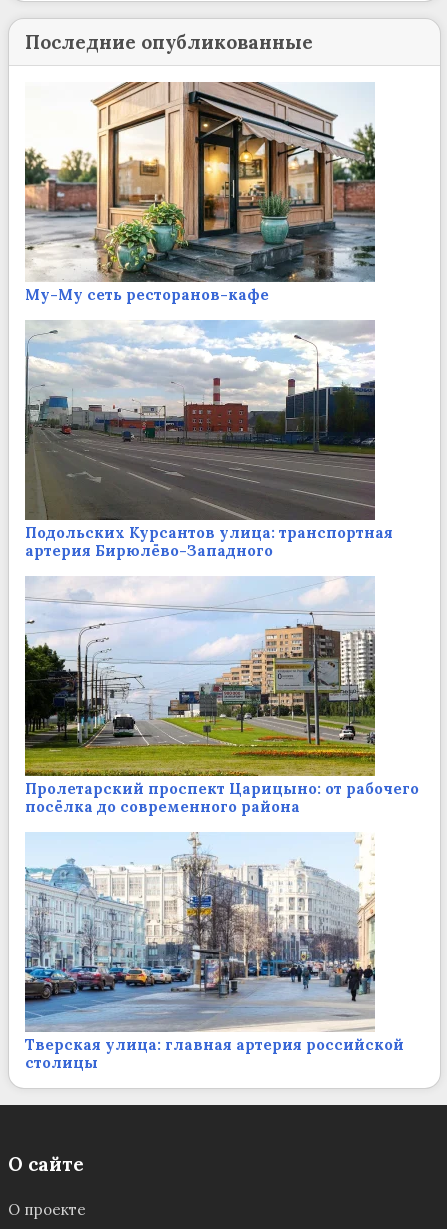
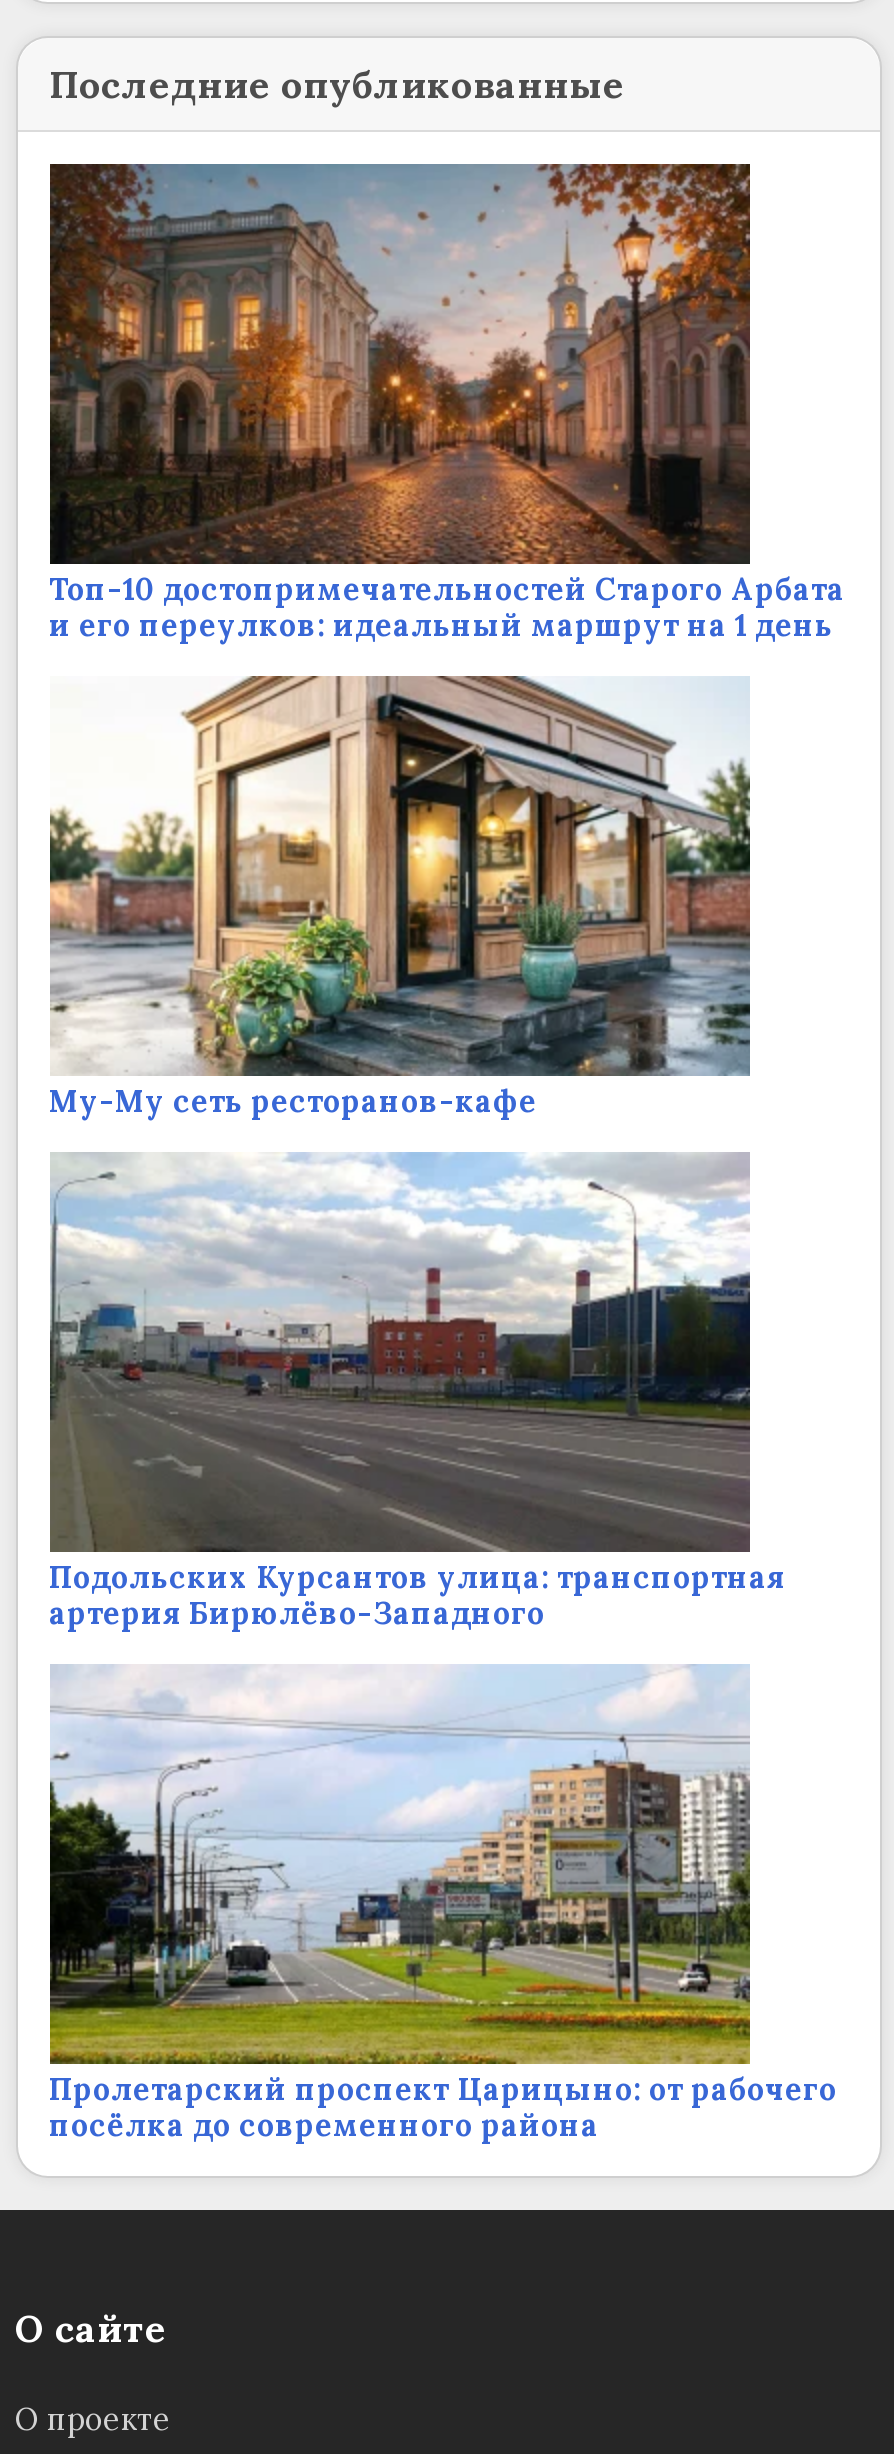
+ [image]
+ Топ-10 достопримечательностей Старого Арбата
+ и его переулков: идеальный маршрут на 1 день

moved down: [image] | Му-Му сеть ресторанов-кафе | Подольских Курсантов улица: транспортная | артерия Бирюлёво-Западного | Пролетарский проспект Царицыно: от рабочего | посёлка до современного района

- [image]
- Тверская улица: главная артерия российской
- столицы
